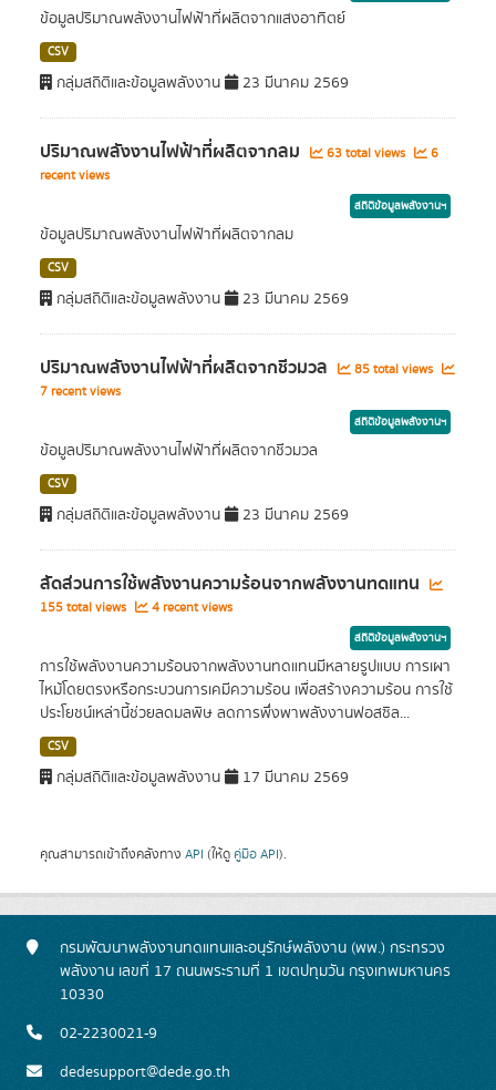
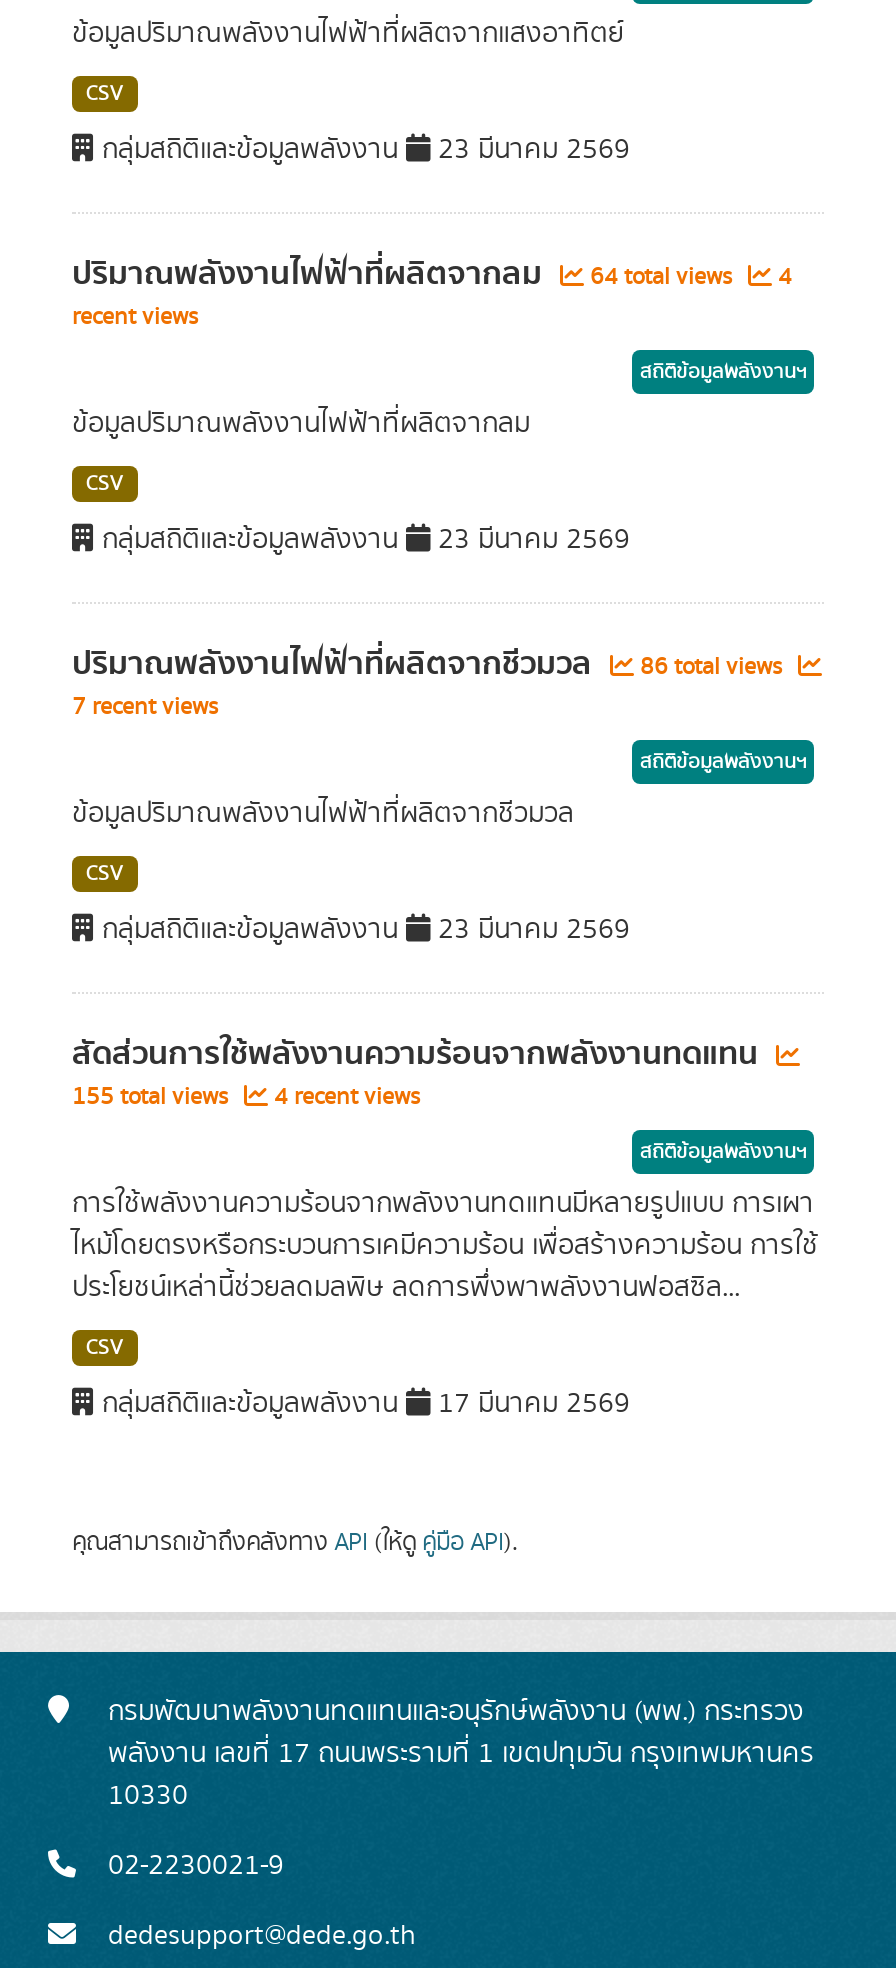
- 63 total views
+ 64 total views

- 6
+ 4

- ปริมาณพลังงานไฟฟ้าที่ผลิตจากชีวมวล 85 total views
+ ปริมาณพลังงานไฟฟ้าที่ผลิตจากชีวมวล 86 total views
